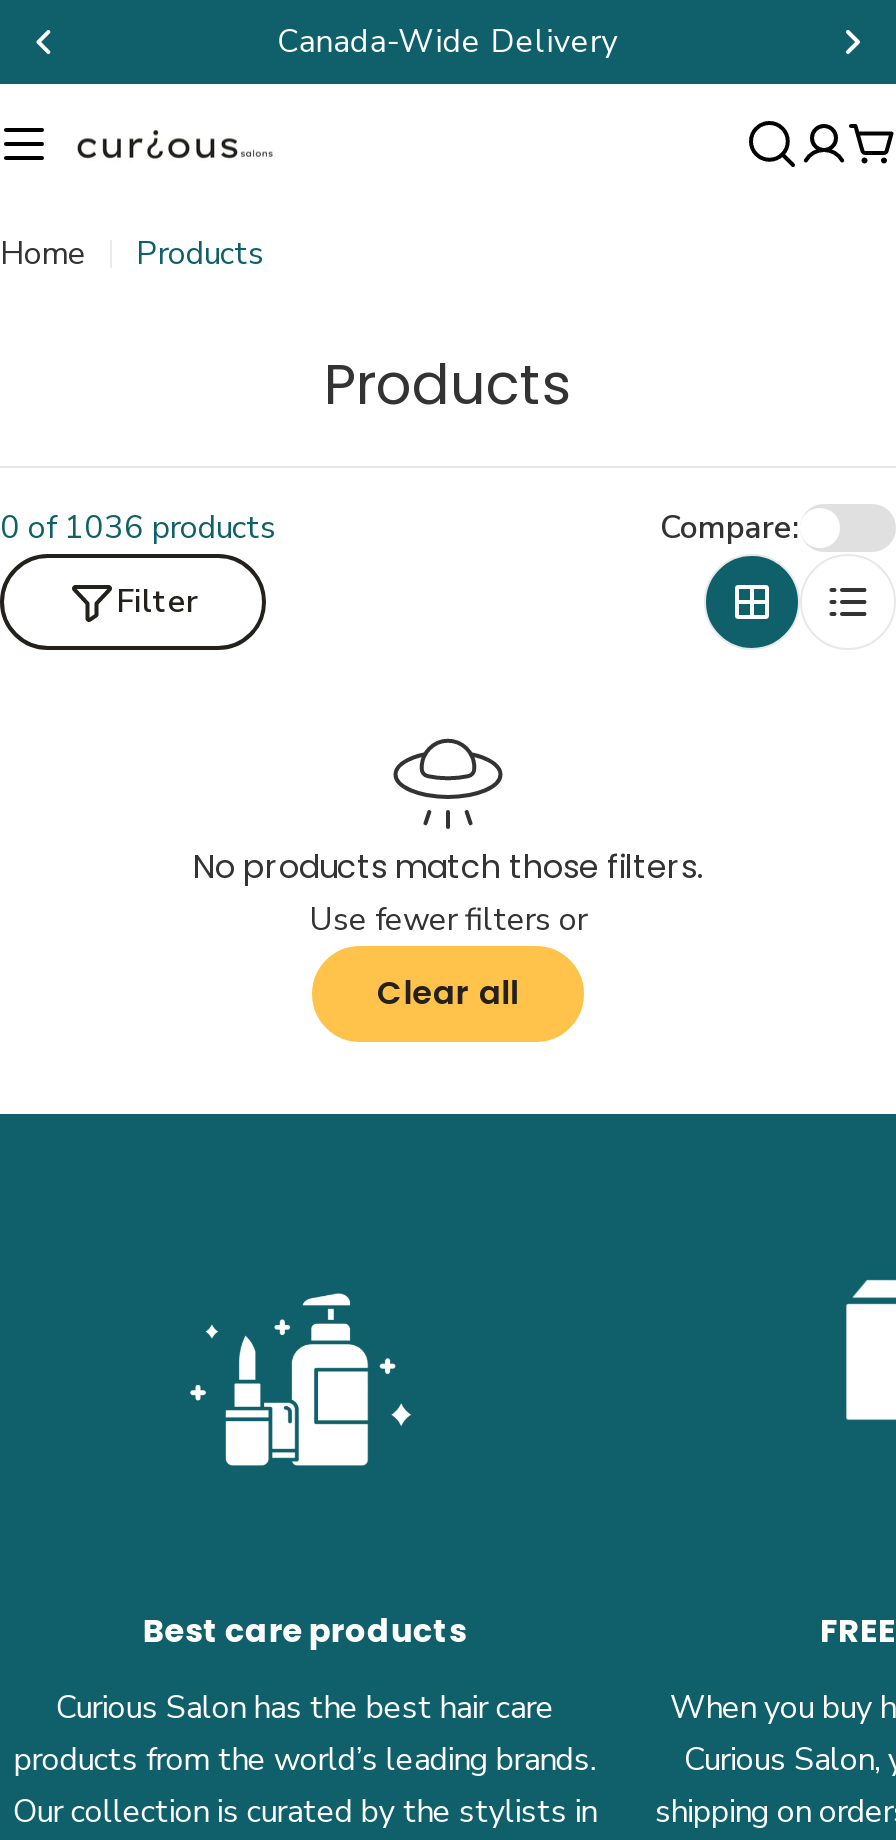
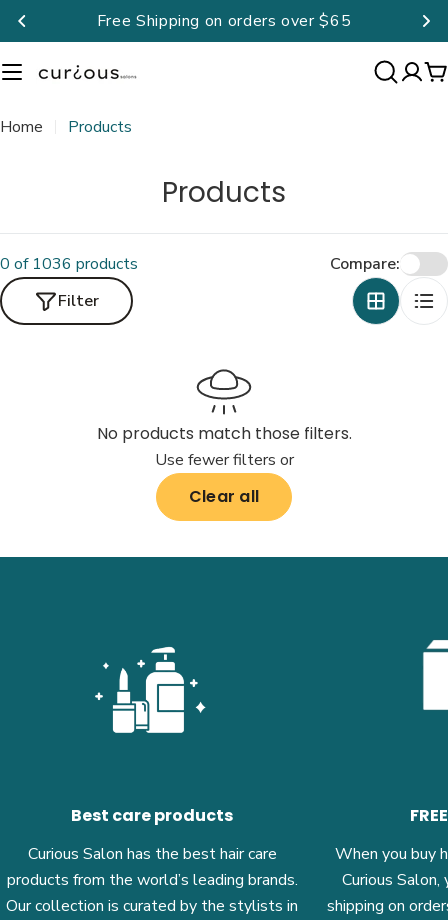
- Canada-Wide Delivery
+ Free Shipping on orders over $65
